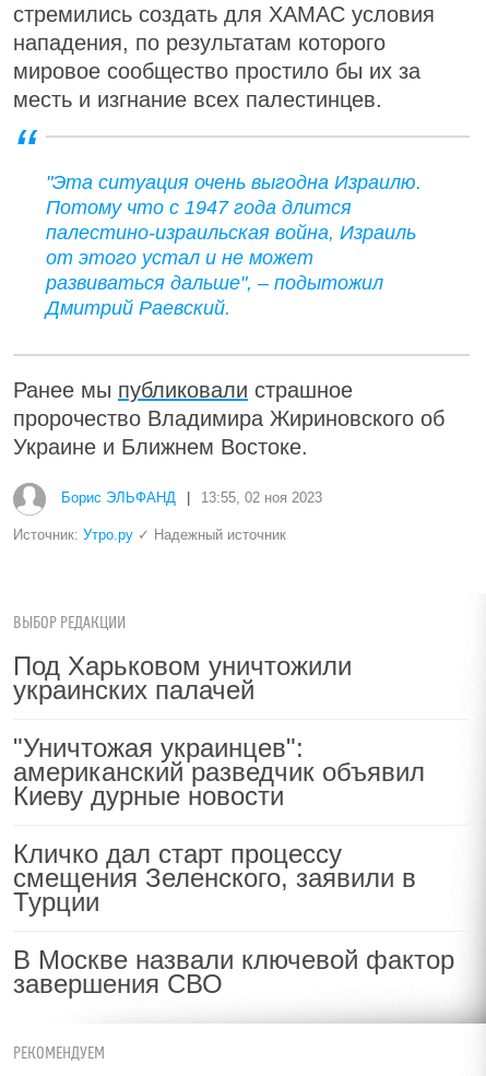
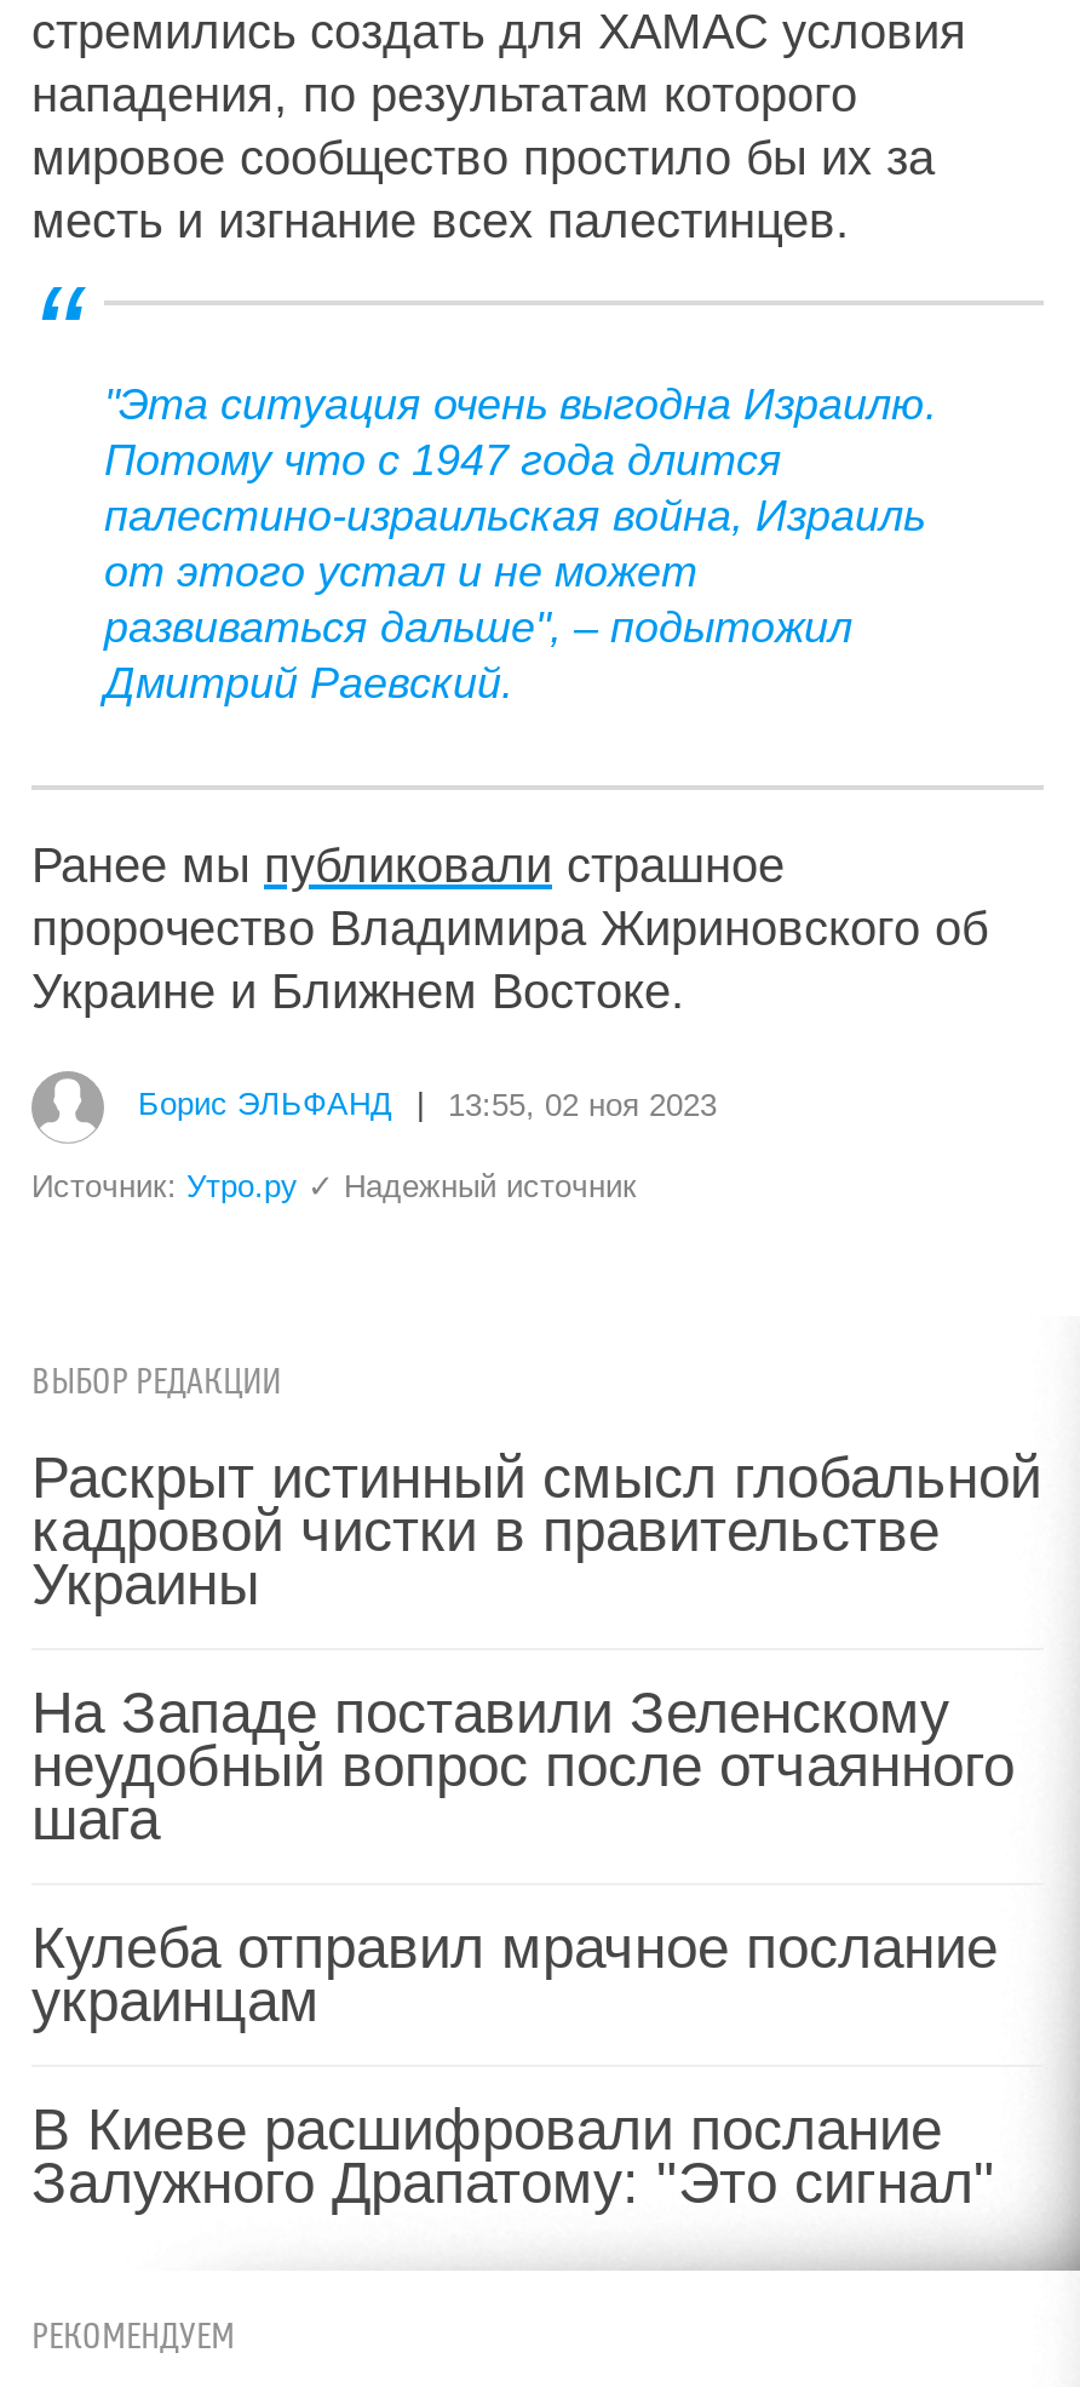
- Под Харьковом уничтожили
- украинских палачей
+ Раскрыт истинный смысл глобальной
+ кадровой чистки в правительстве
+ Украины

- "Уничтожая украинцев":
- американский разведчик объявил
- Киеву дурные новости
+ На Западе поставили Зеленскому
+ неудобный вопрос после отчаянного
+ шага

- Кличко дал старт процессу
- смещения Зеленского, заявили в
- Турции
+ Кулеба отправил мрачное послание
+ украинцам

- В Москве назвали ключевой фактор
- завершения СВО
+ В Киеве расшифровали послание
+ Залужного Драпатому: "Это сигнал"
